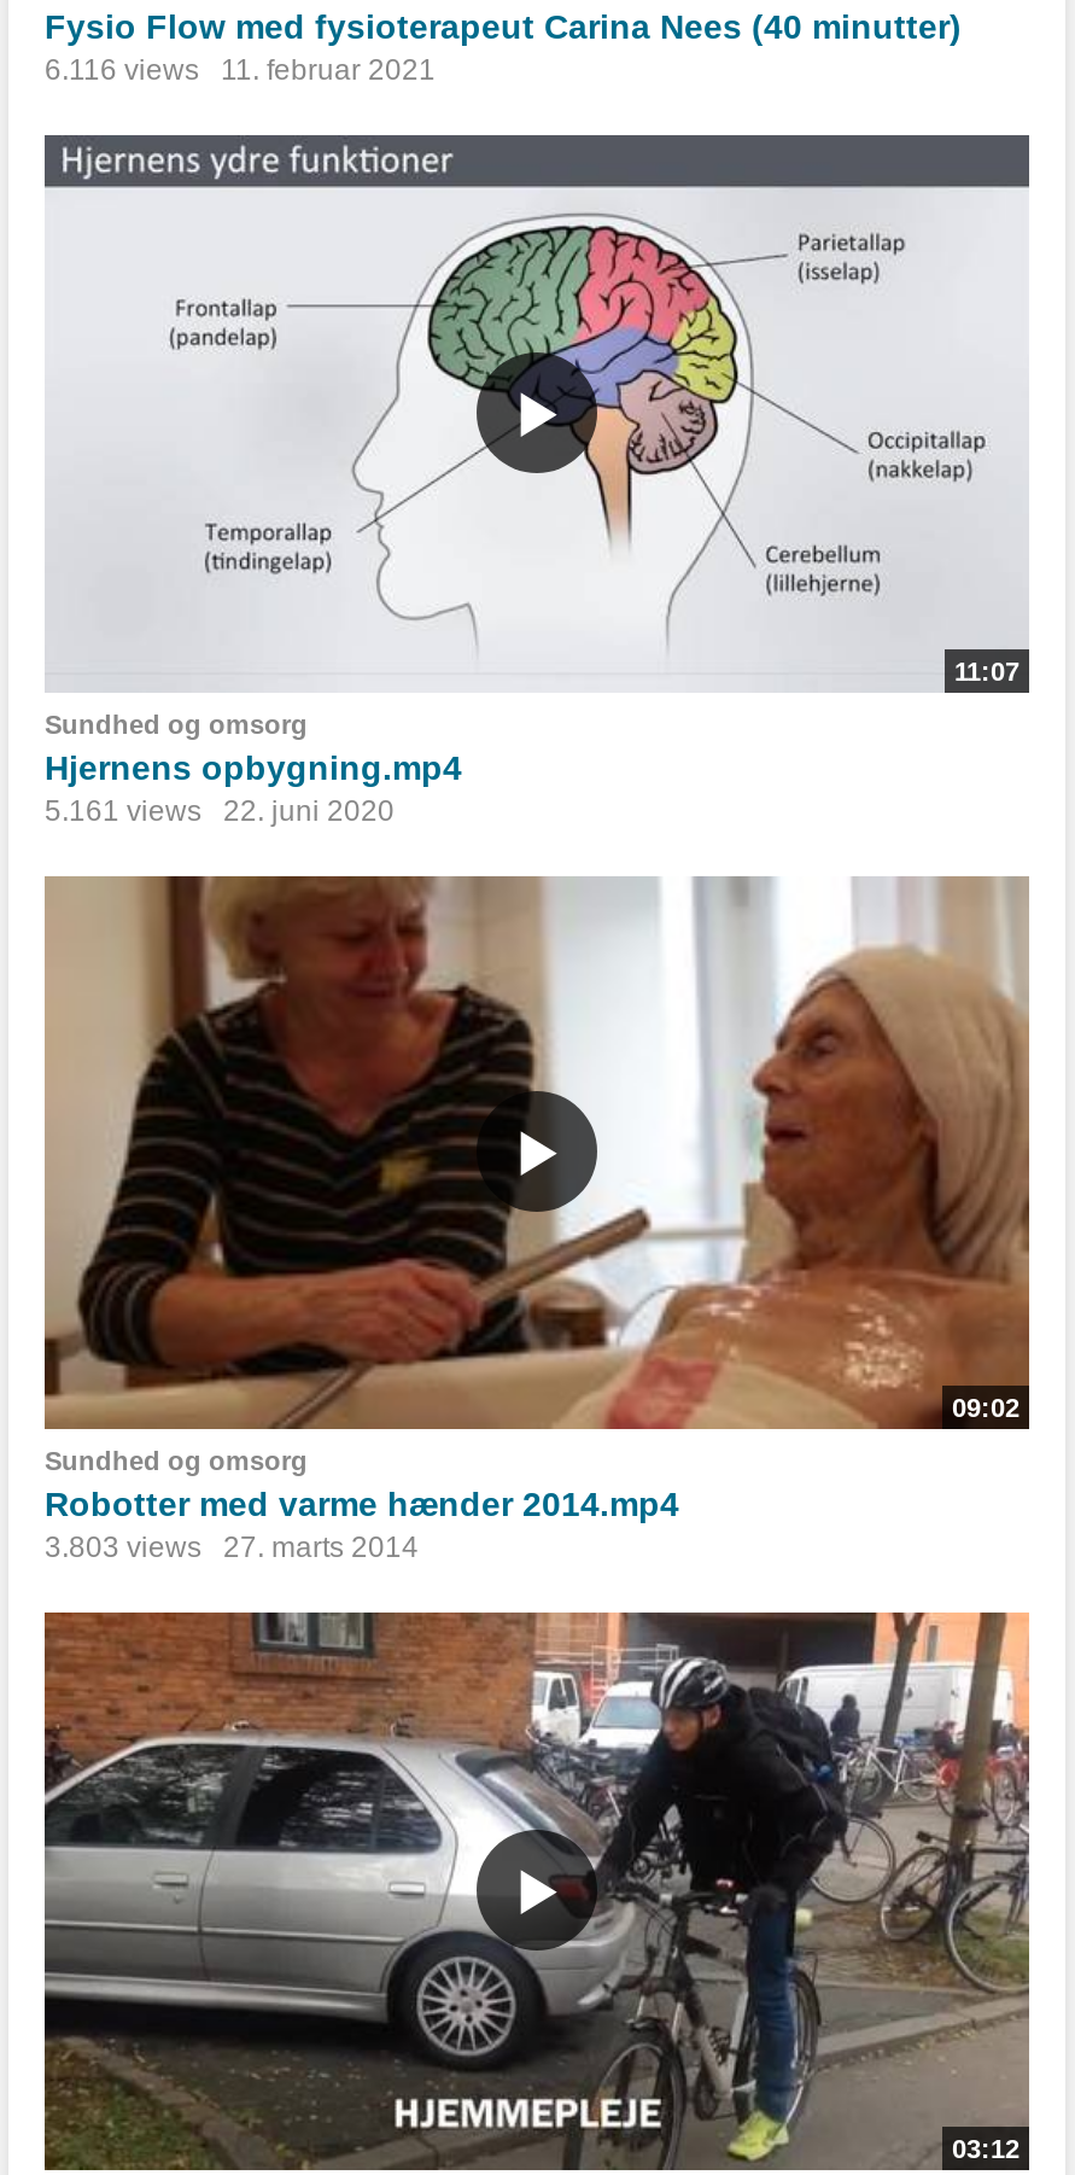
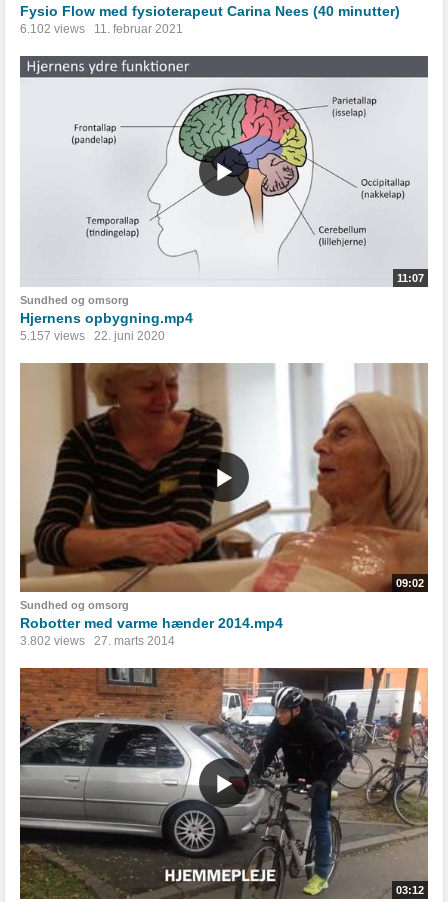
- 6.116 views 11. februar 2021
+ 6.102 views 11. februar 2021

- 5.161 views 22. juni 2020
+ 5.157 views 22. juni 2020

- 3.803 views 27. marts 2014
+ 3.802 views 27. marts 2014
